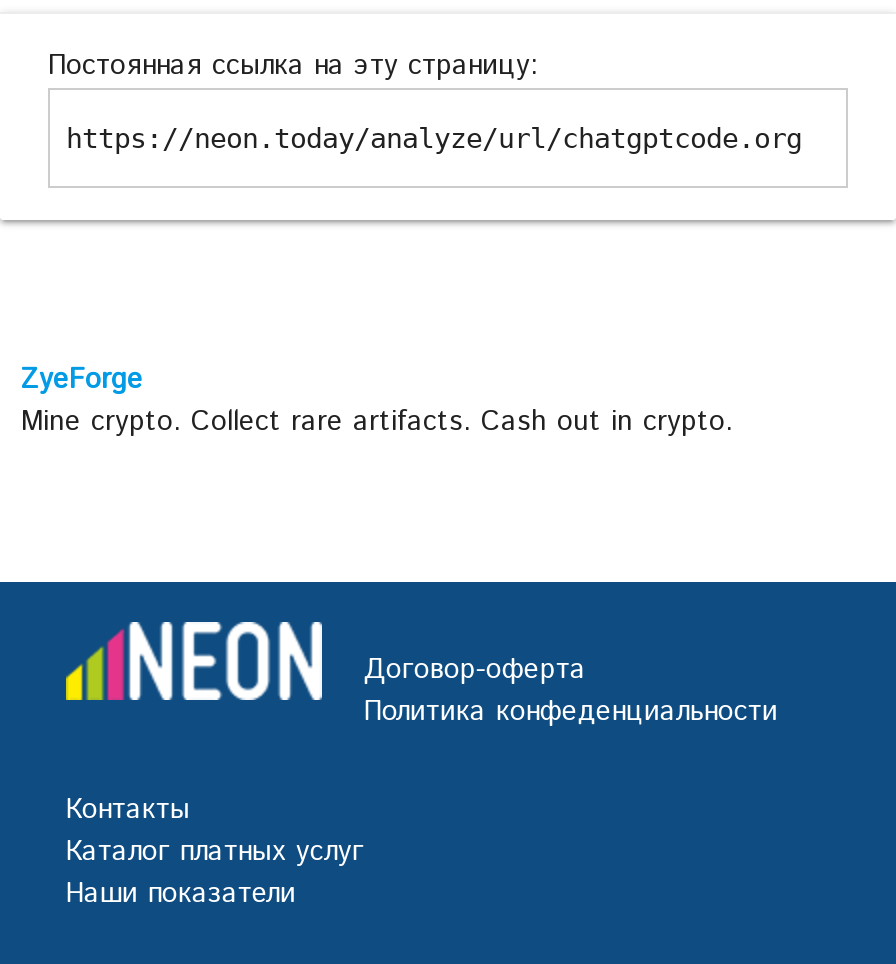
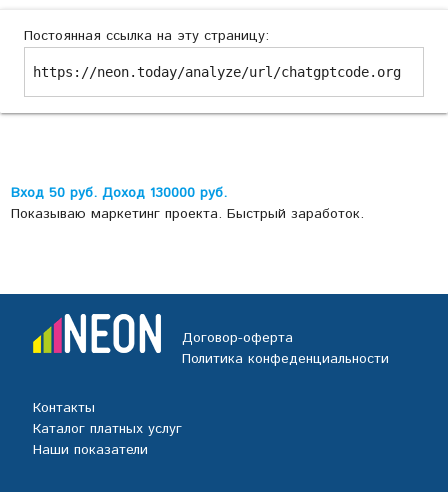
- ZyeForge
- Mine crypto. Collect rare artifacts. Cash out in crypto.
+ Вход 50 руб. Доход 130000 руб.
+ Показываю маркетинг проекта. Быстрый заработок.
